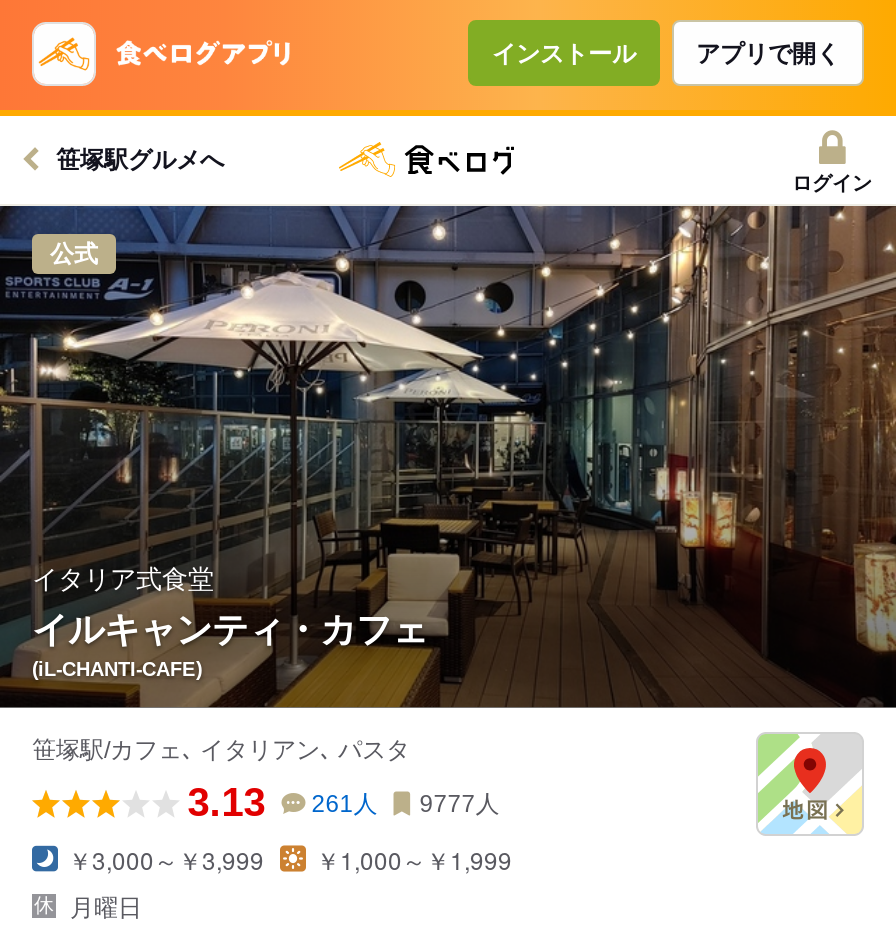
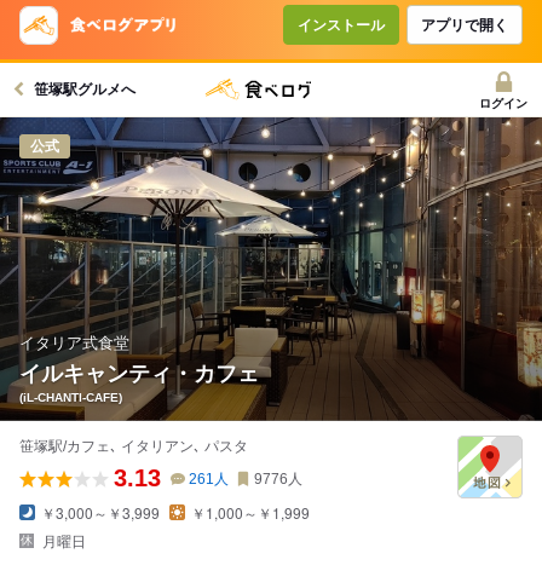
- 3.13 261人 9777人
+ 3.13 261人 9776人
